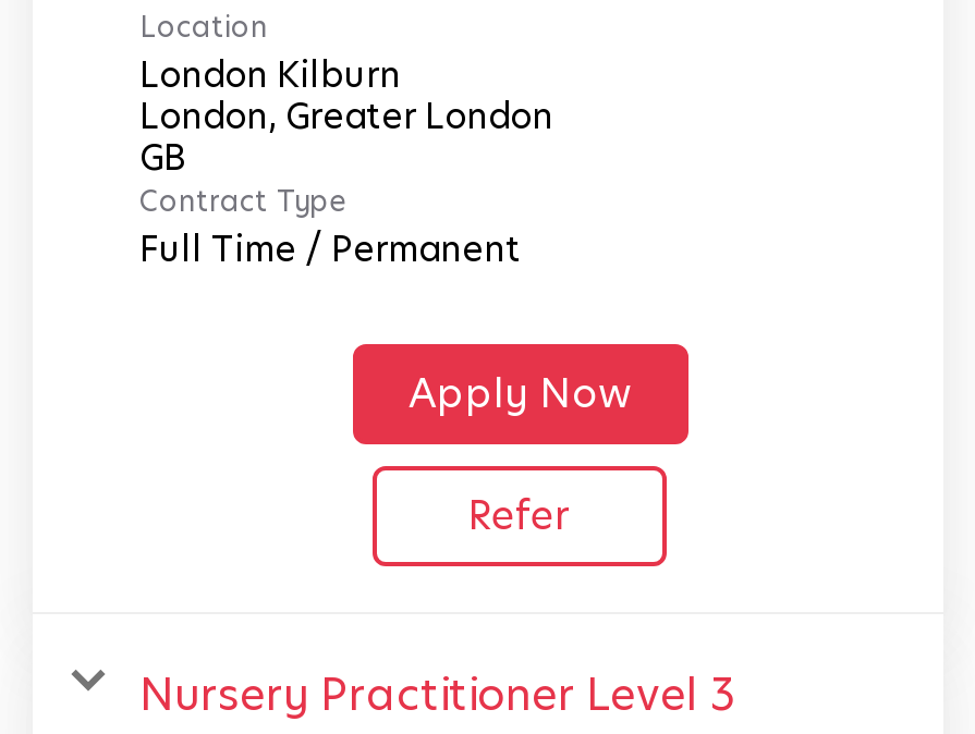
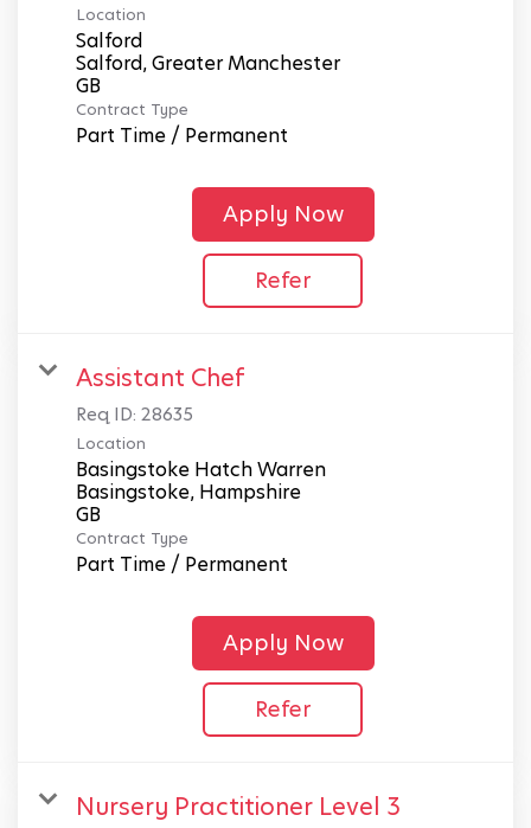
- London Kilburn
- London, Greater London
+ Salford
+ Salford, Greater Manchester

- Full Time / Permanent
+ Part Time / Permanent
+ Apply Now
+ Refer
+ Assistant Chef
+ Req ID: 28635
+ Location
+ Basingstoke Hatch Warren
+ Basingstoke, Hampshire
+ Contract Type
+ Part Time / Permanent
